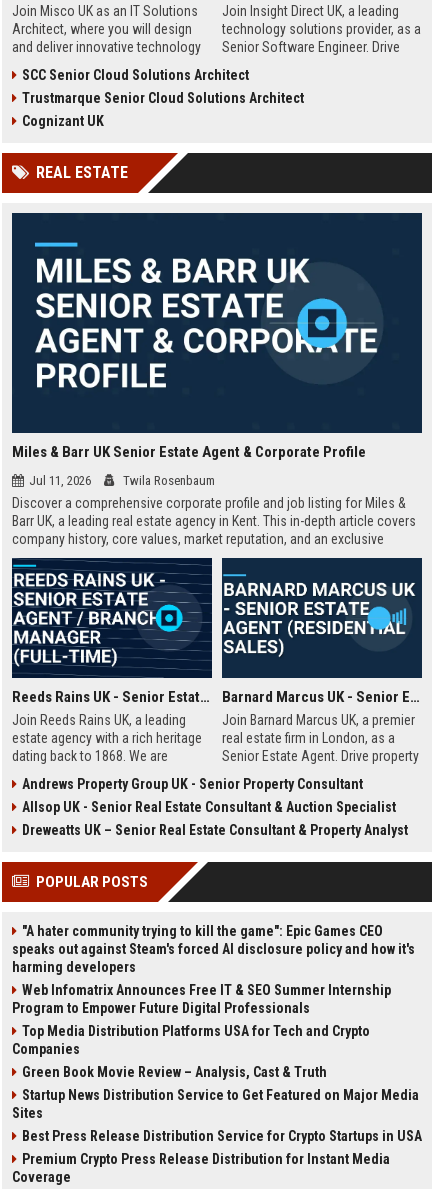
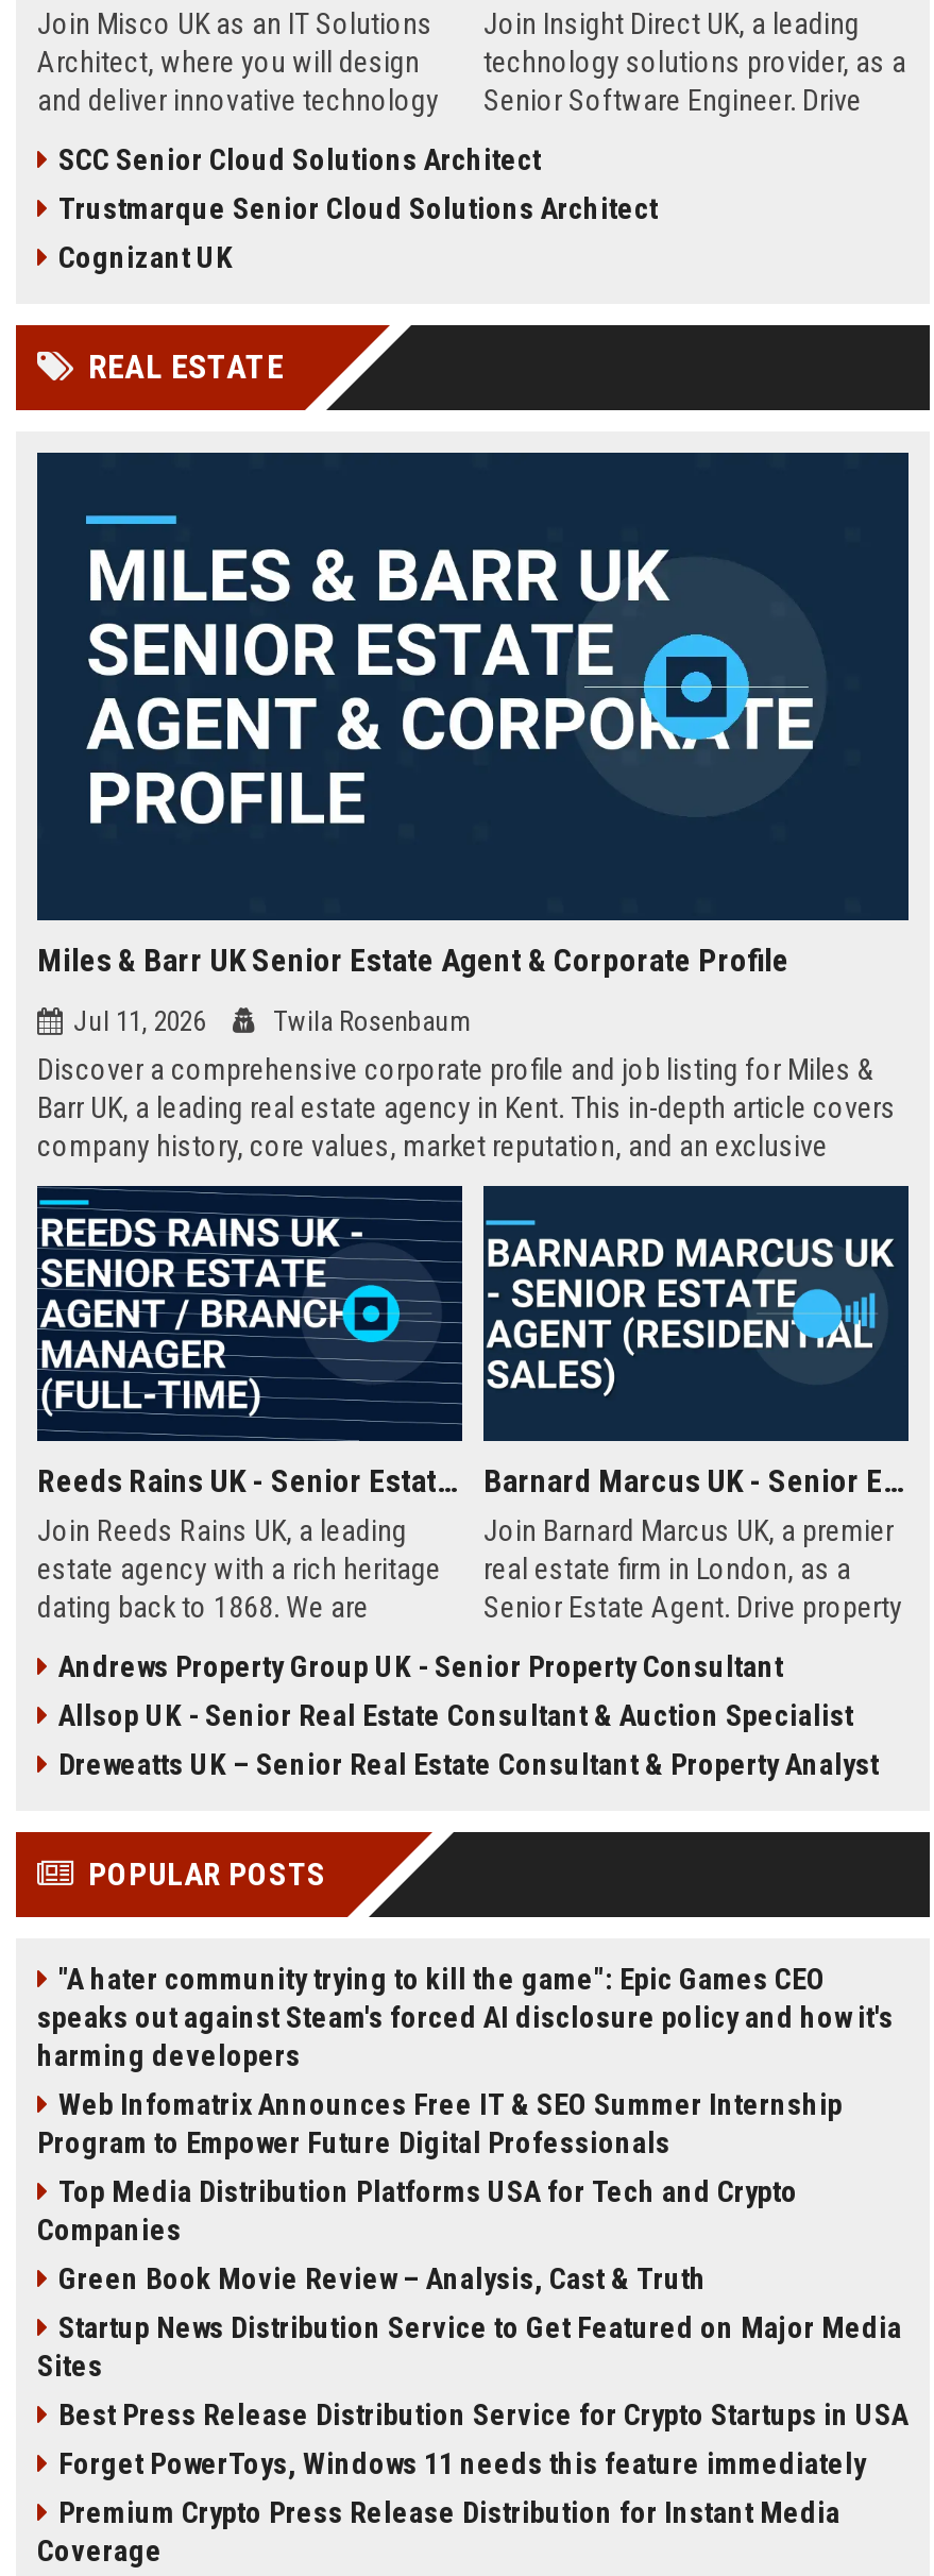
+ Forget PowerToys, Windows 11 needs this feature immediately
